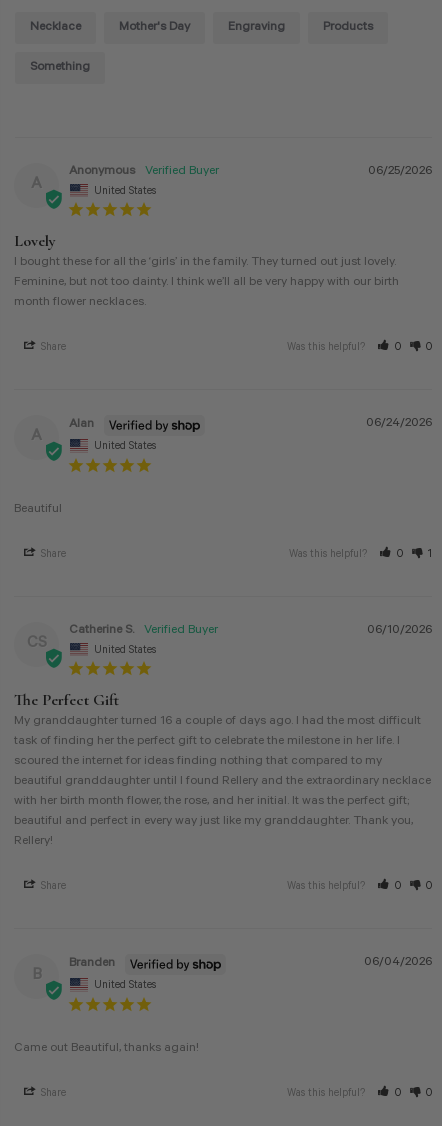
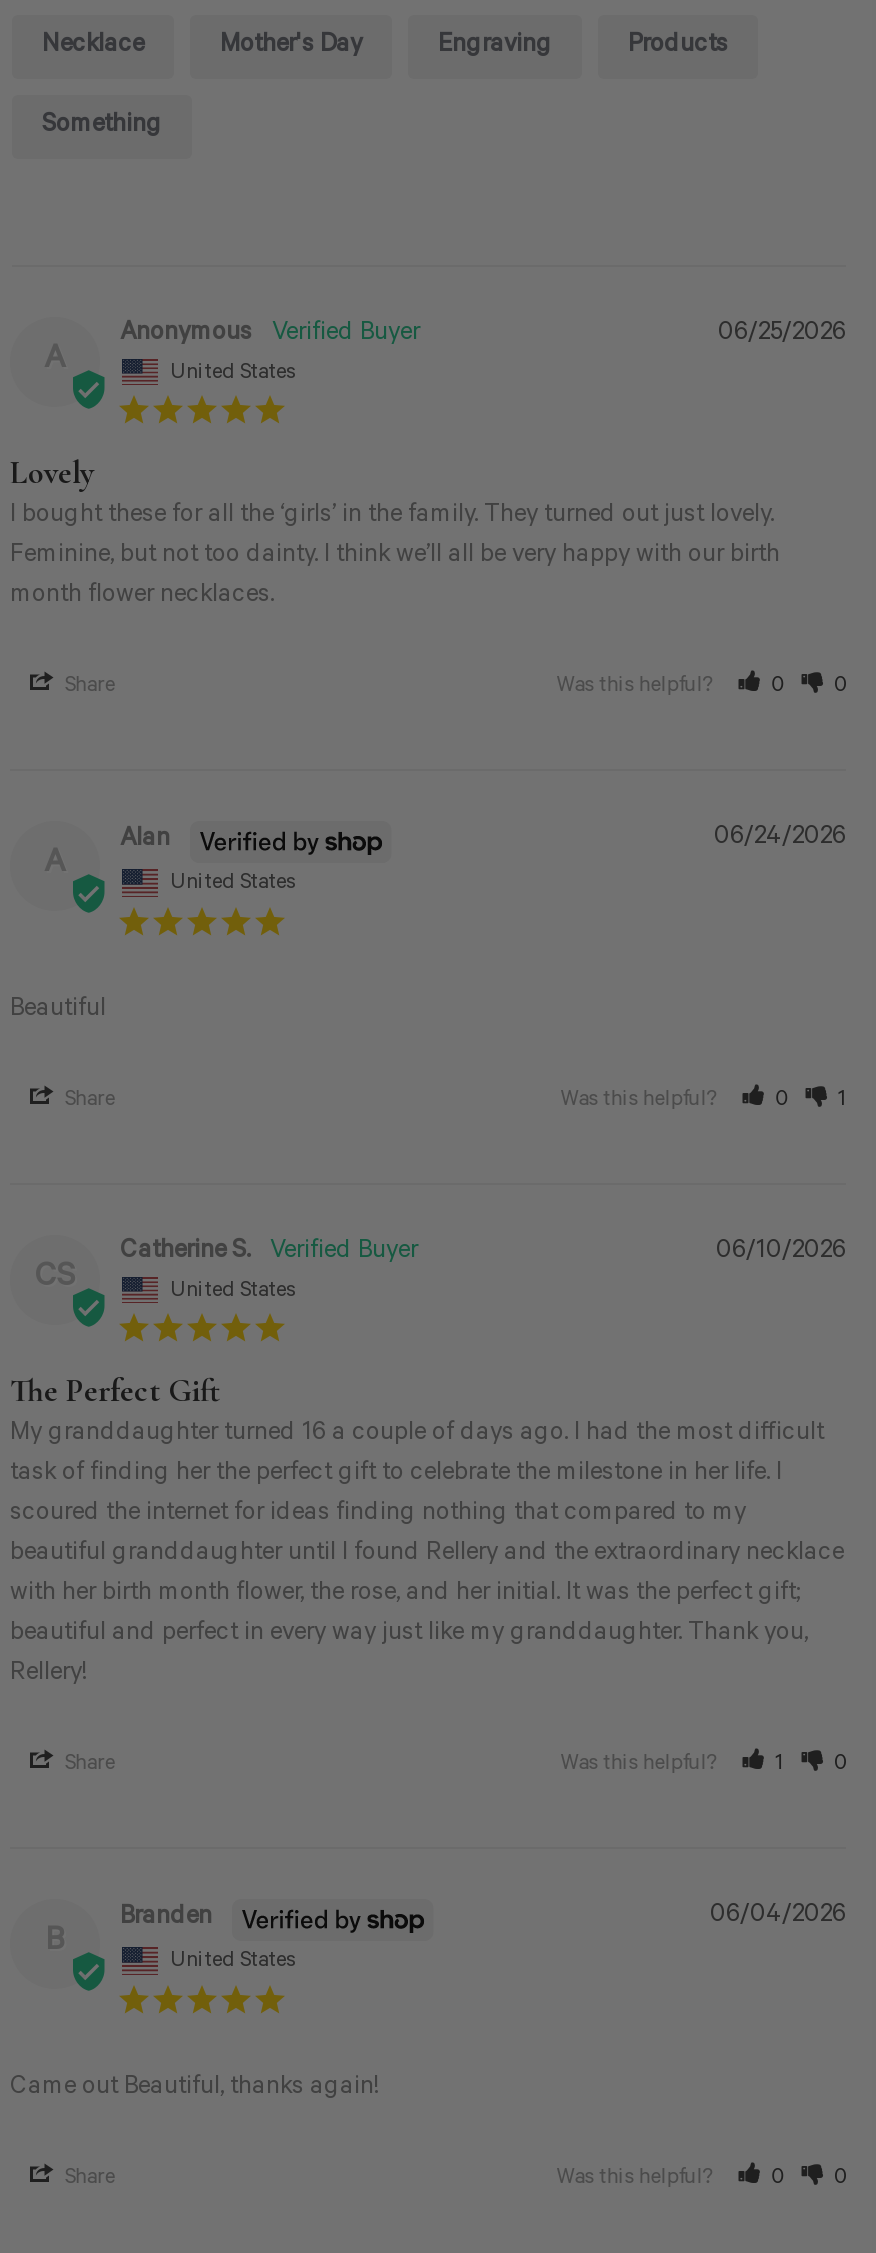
- 0
+ 1
